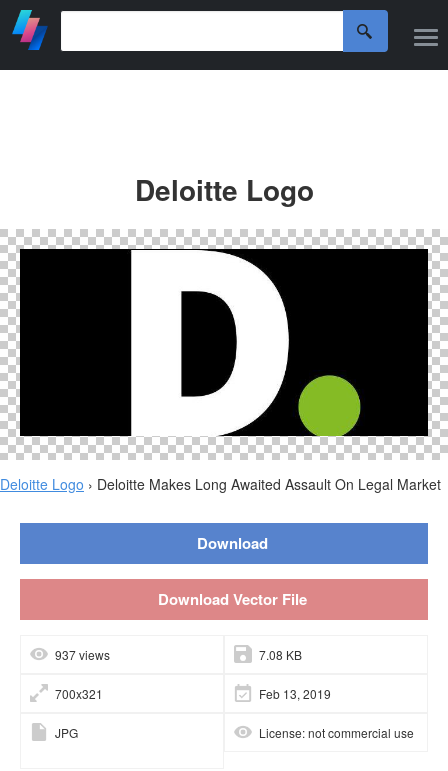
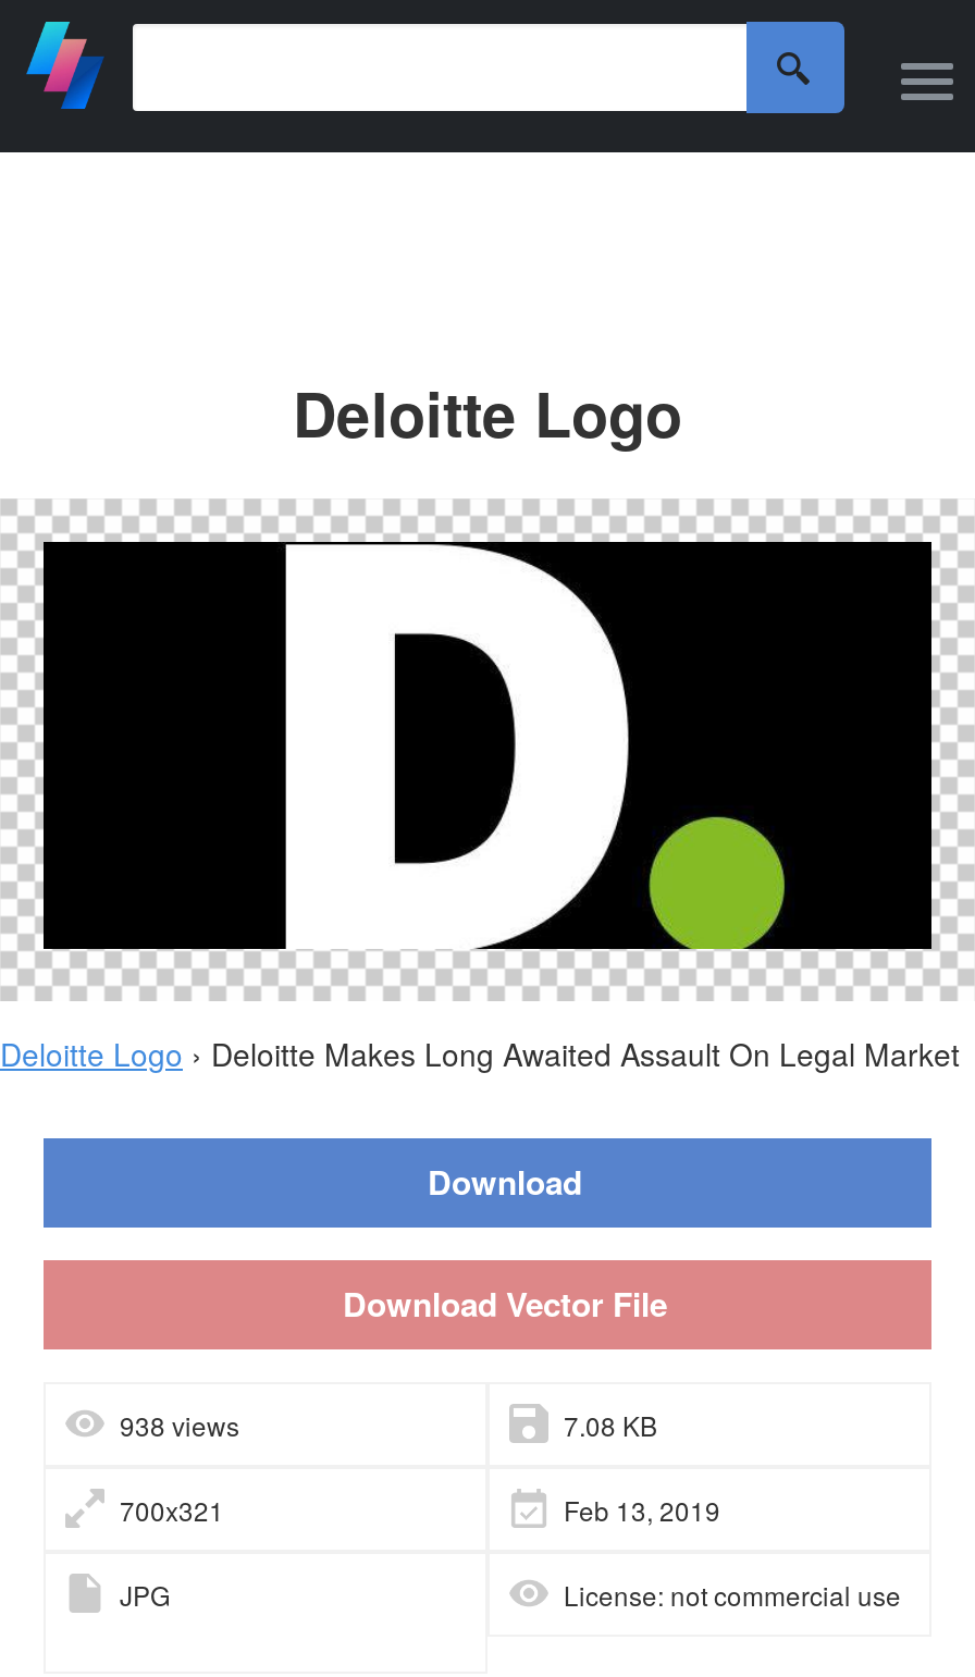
- 937 views
+ 938 views
